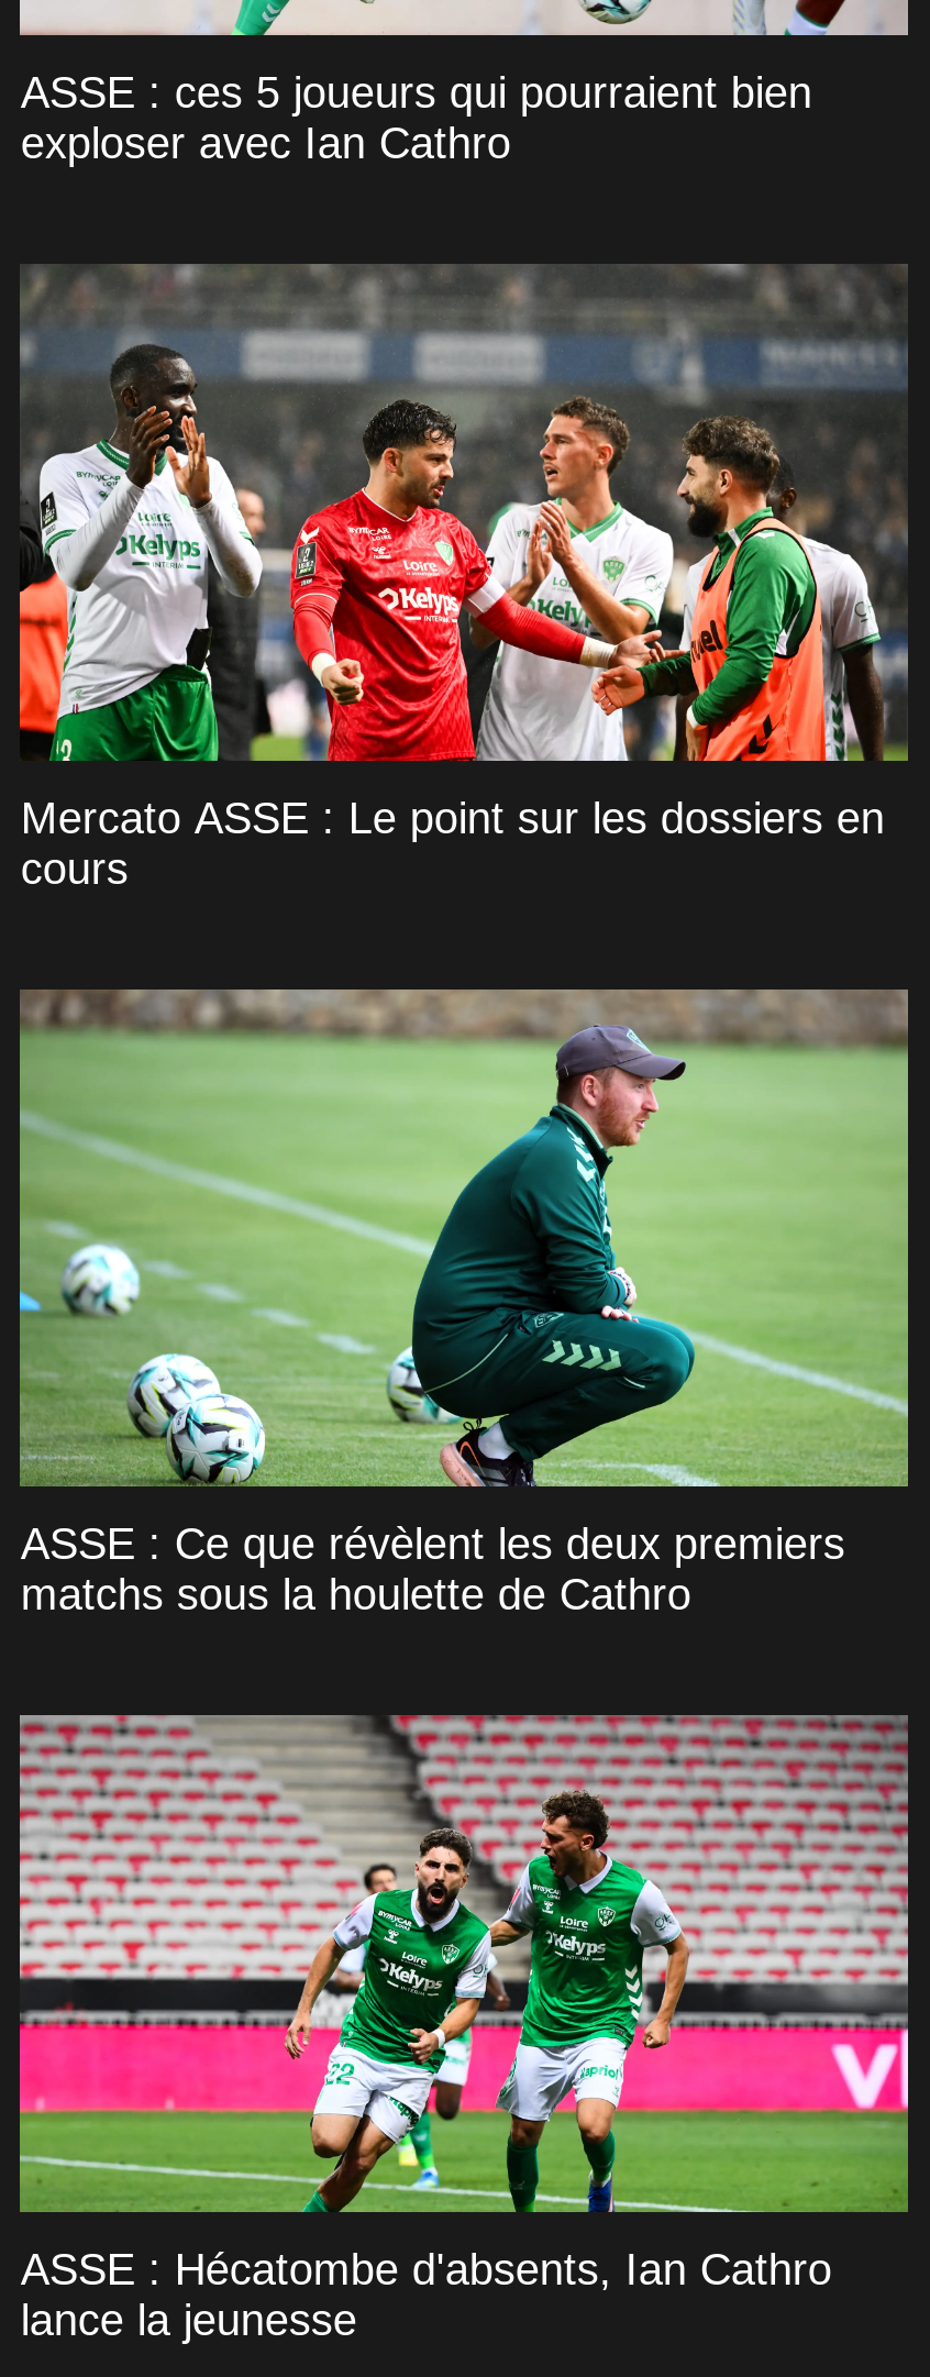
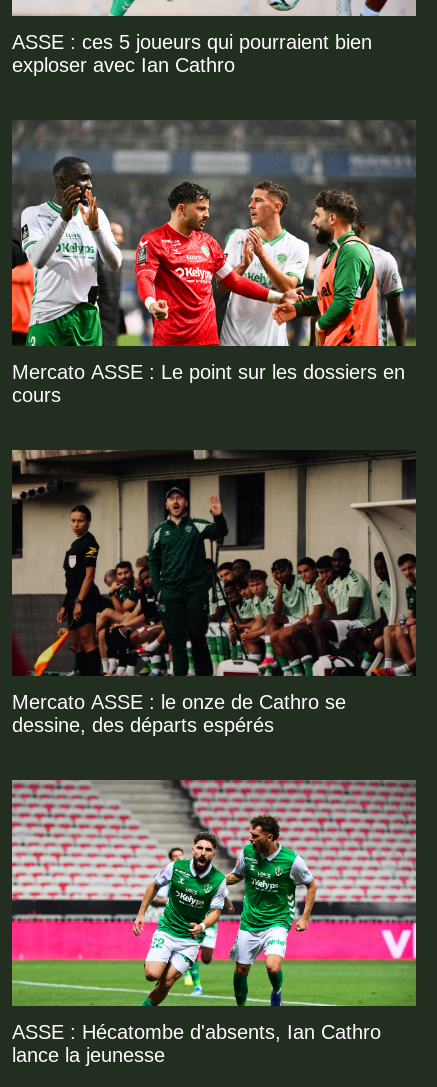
- [image]
- ASSE : Ce que révèlent les deux premiers
- matchs sous la houlette de Cathro
+ [image]
+ Mercato ASSE : le onze de Cathro se
+ dessine, des départs espérés
